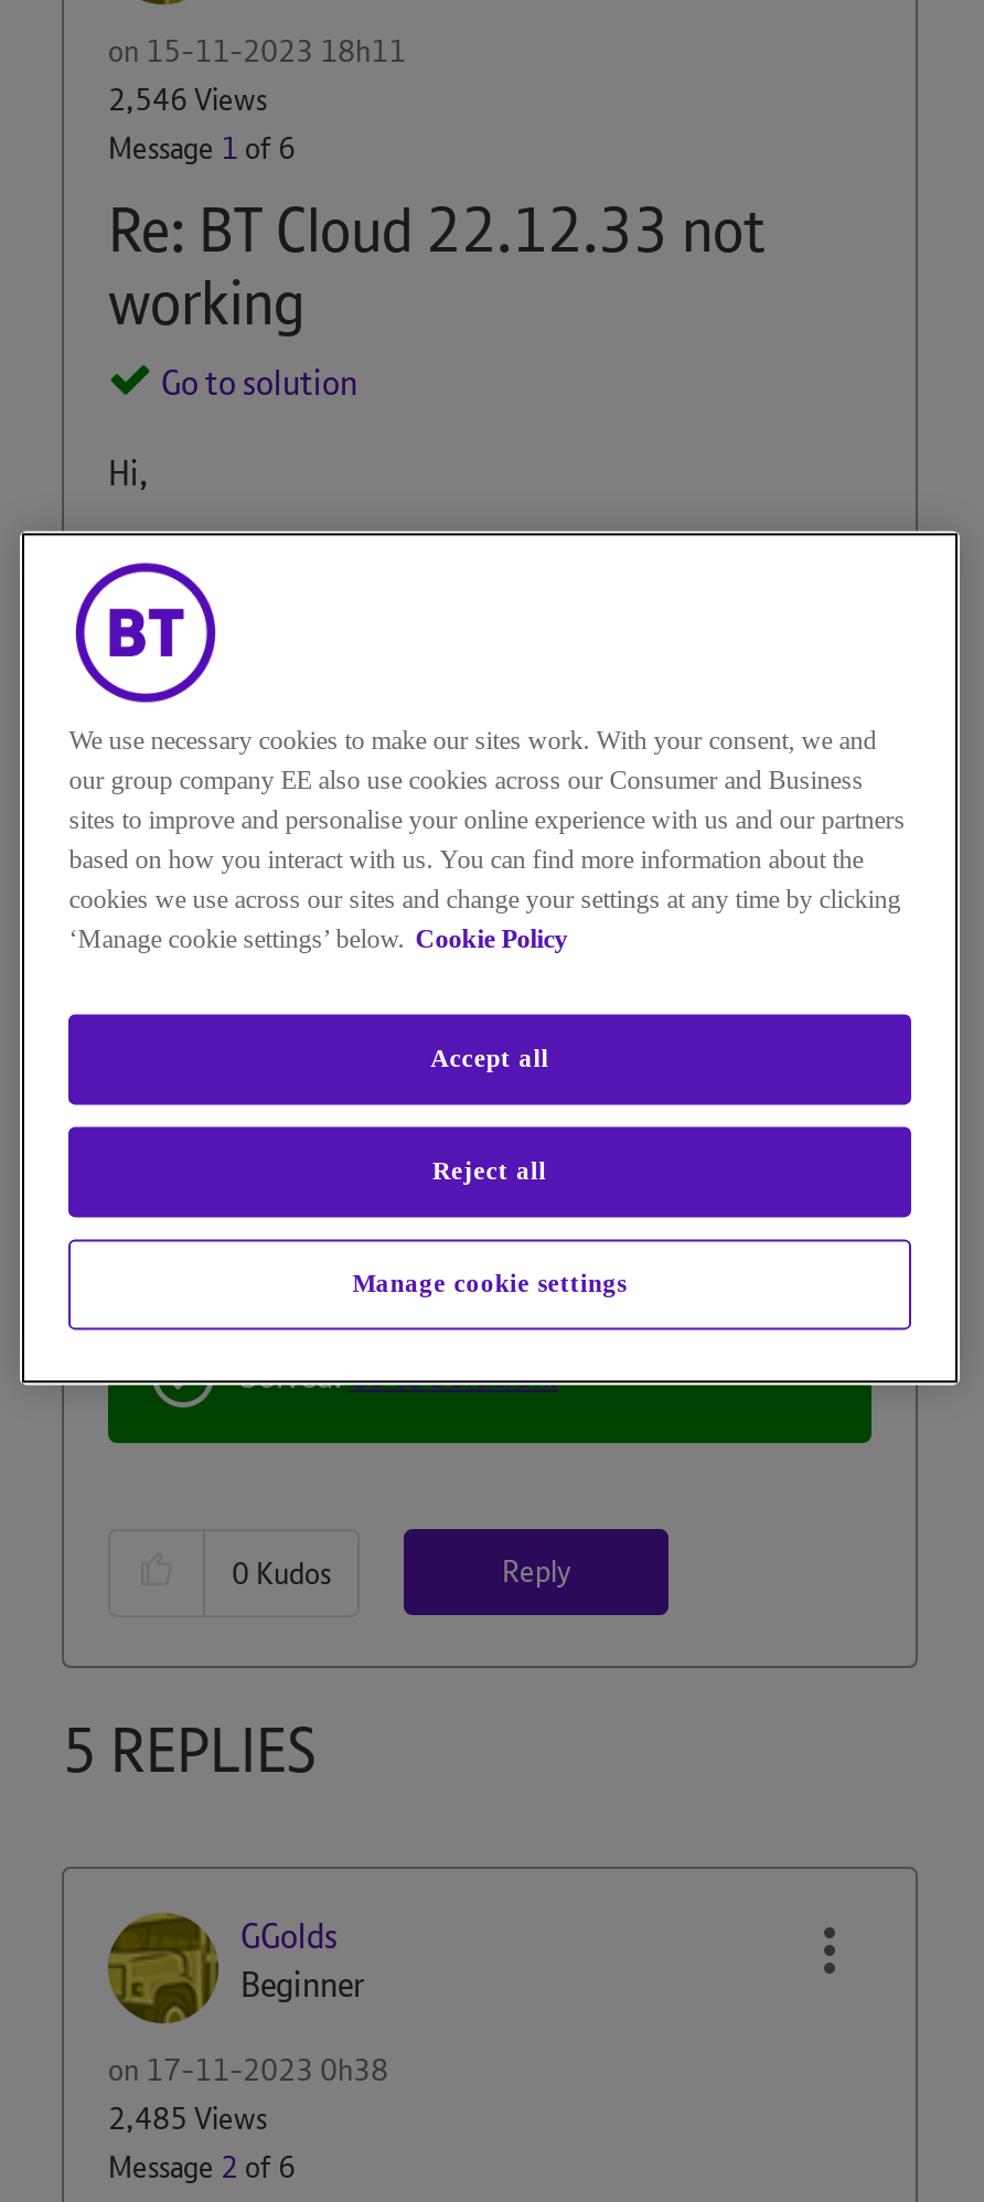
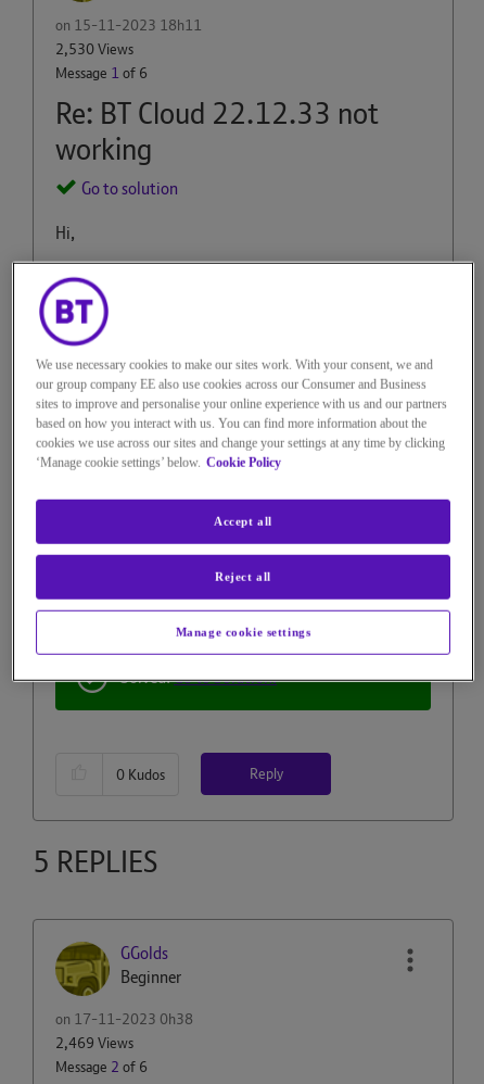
- 2,546 Views
+ 2,530 Views

- 2,485 Views
+ 2,469 Views
